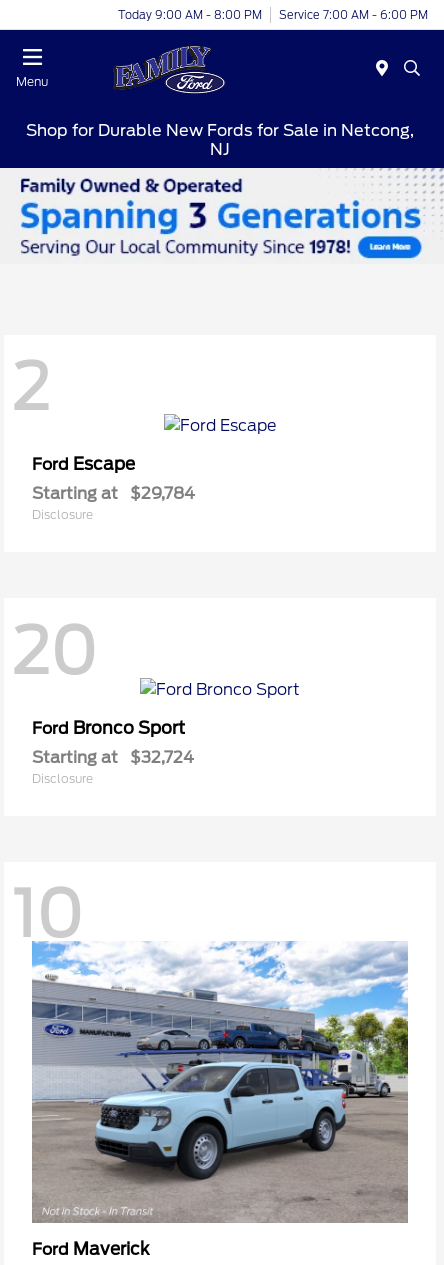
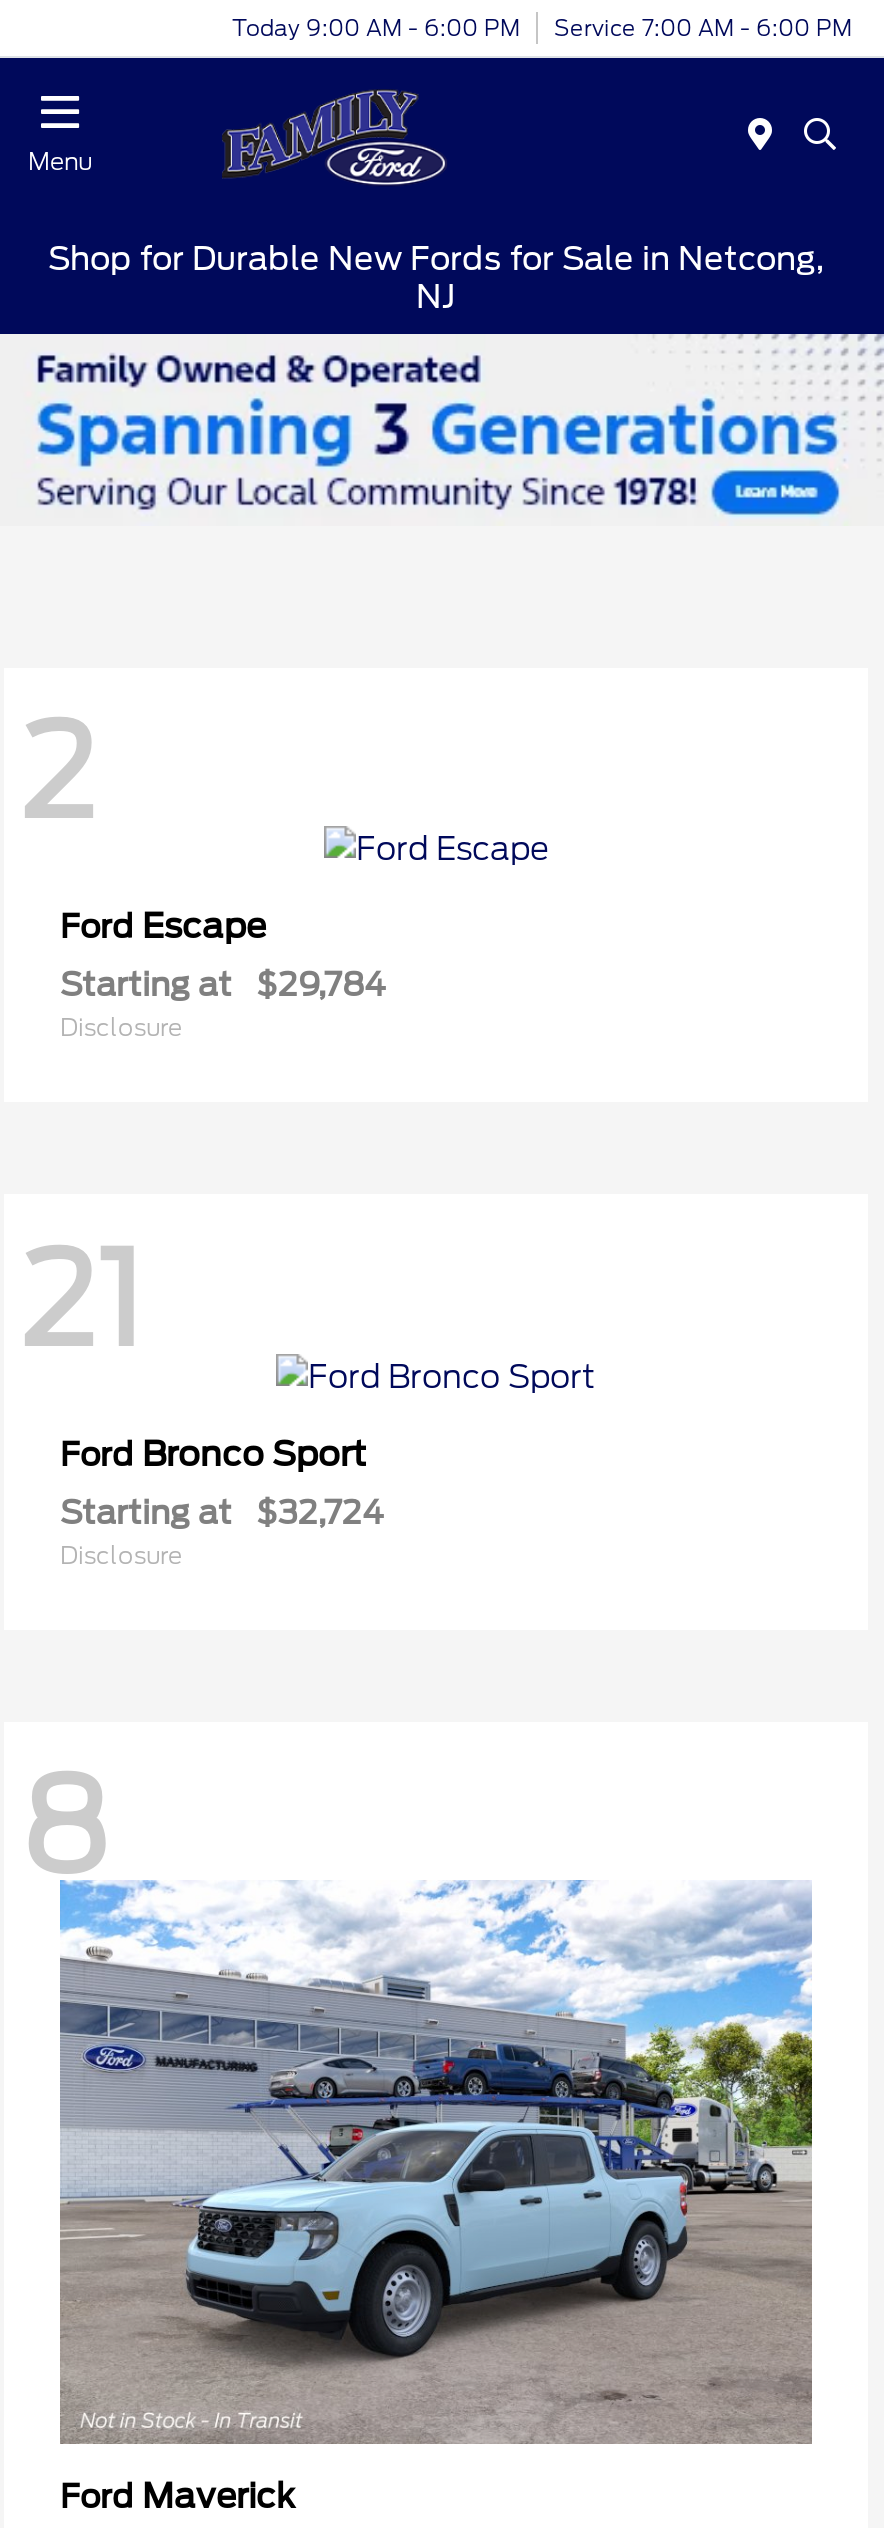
- Today 9:00 AM - 8:00 PM Service 7:00 AM - 6:00 PM
+ Today 9:00 AM - 6:00 PM Service 7:00 AM - 6:00 PM

- 20
+ 21

- 10
+ 8
